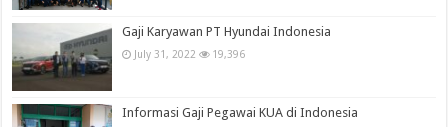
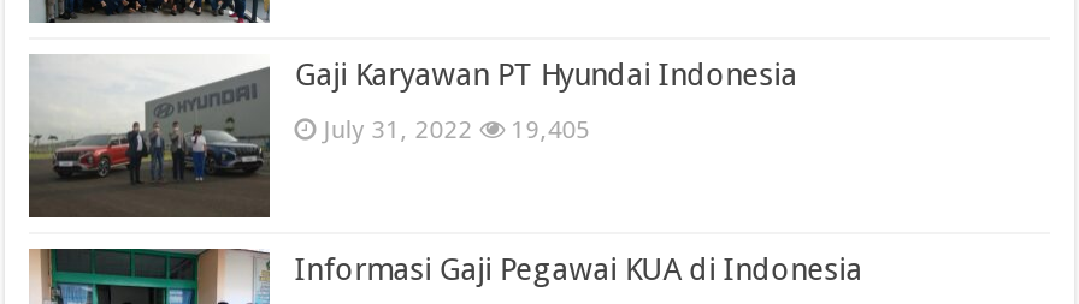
- July 31, 2022 19,396
+ July 31, 2022 19,405
